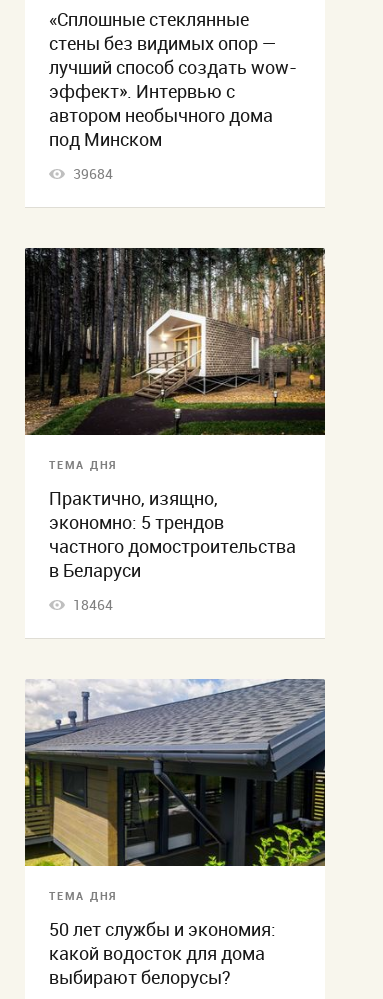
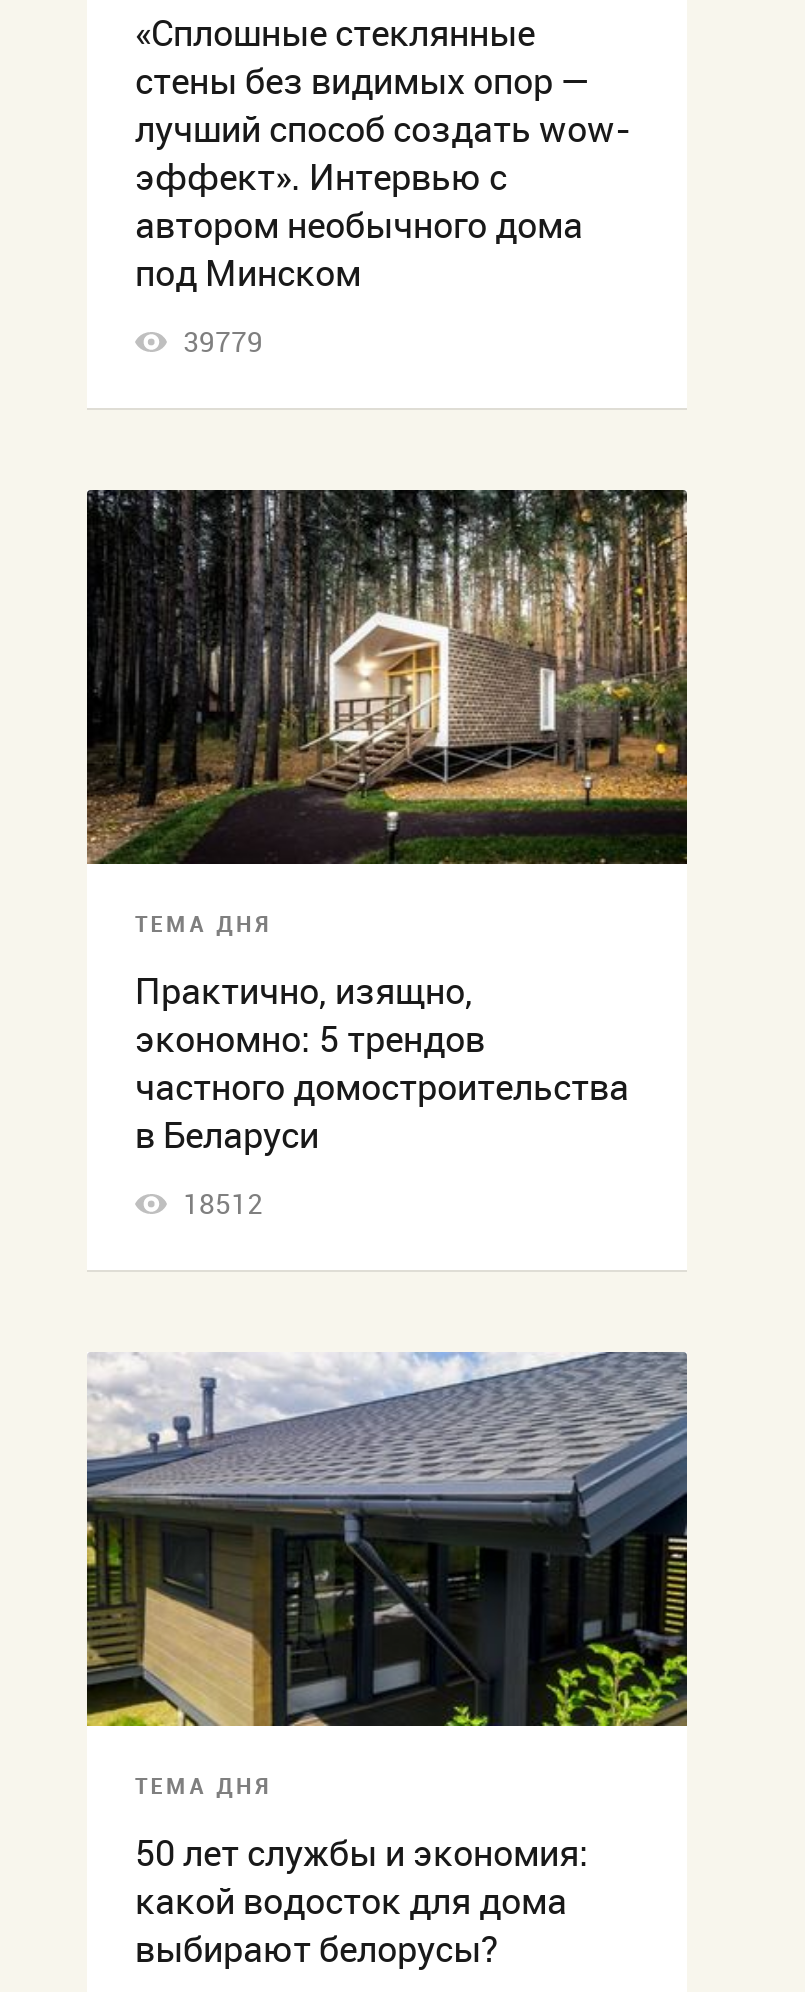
- 39684
+ 39779

- 18464
+ 18512
